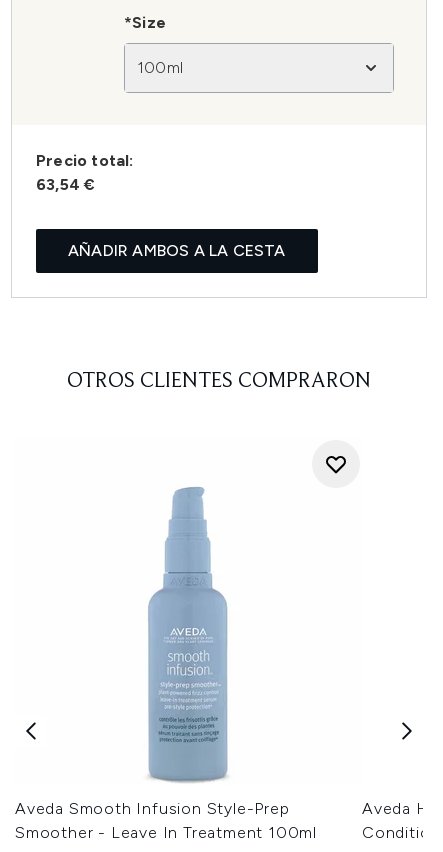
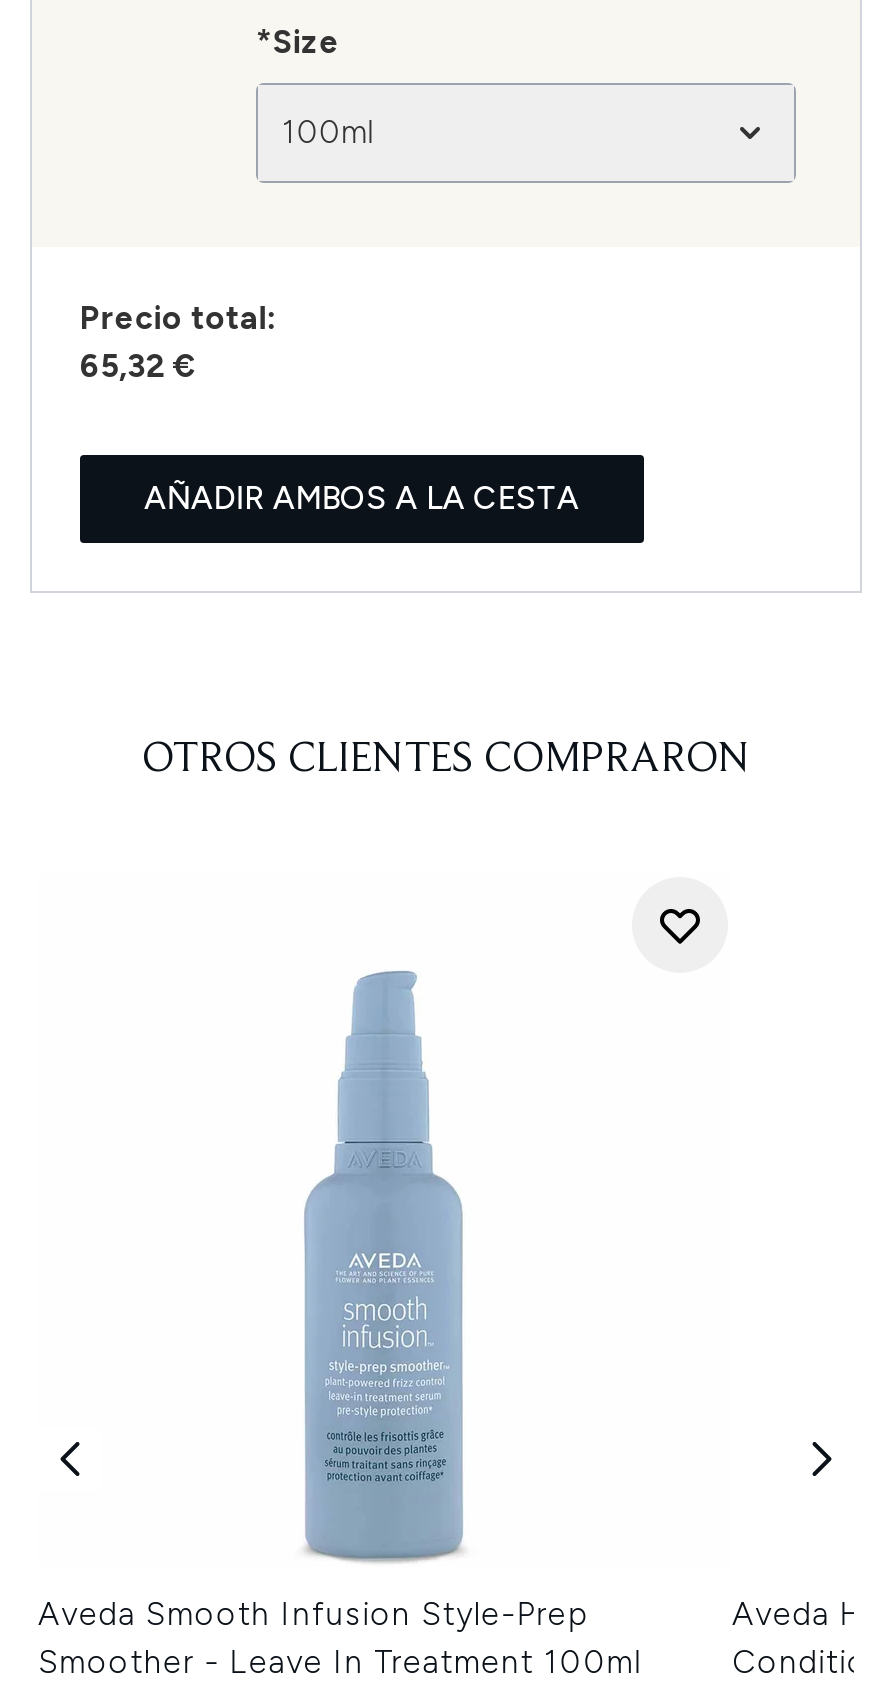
- 63,54 €
+ 65,32 €
